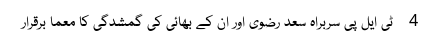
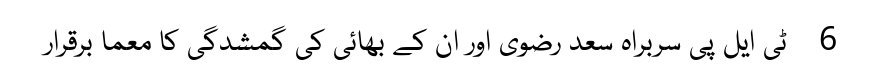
- 4 ٹی ایل پی سربراہ سعد رضوی اور ان کے بھائی کی گمشدگی کا معما برقرار
+ 6 ٹی ایل پی سربراہ سعد رضوی اور ان کے بھائی کی گمشدگی کا معما برقرار
